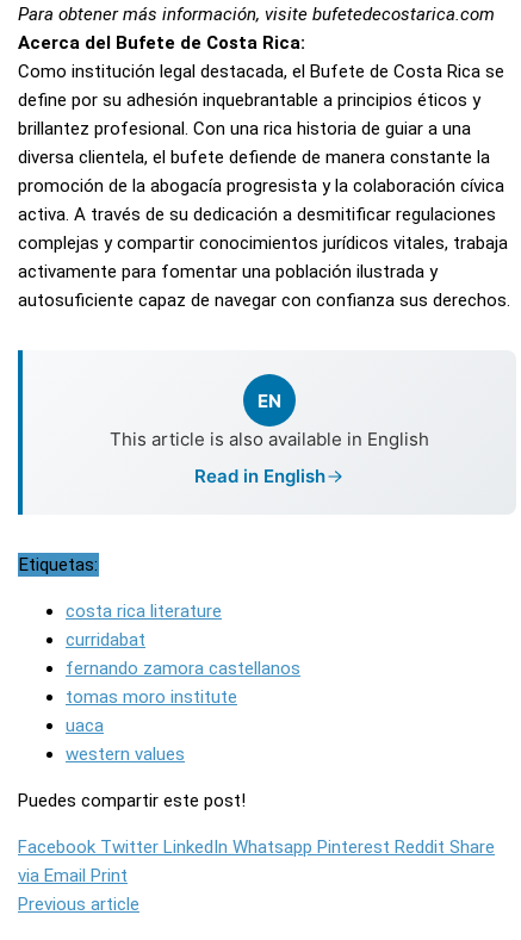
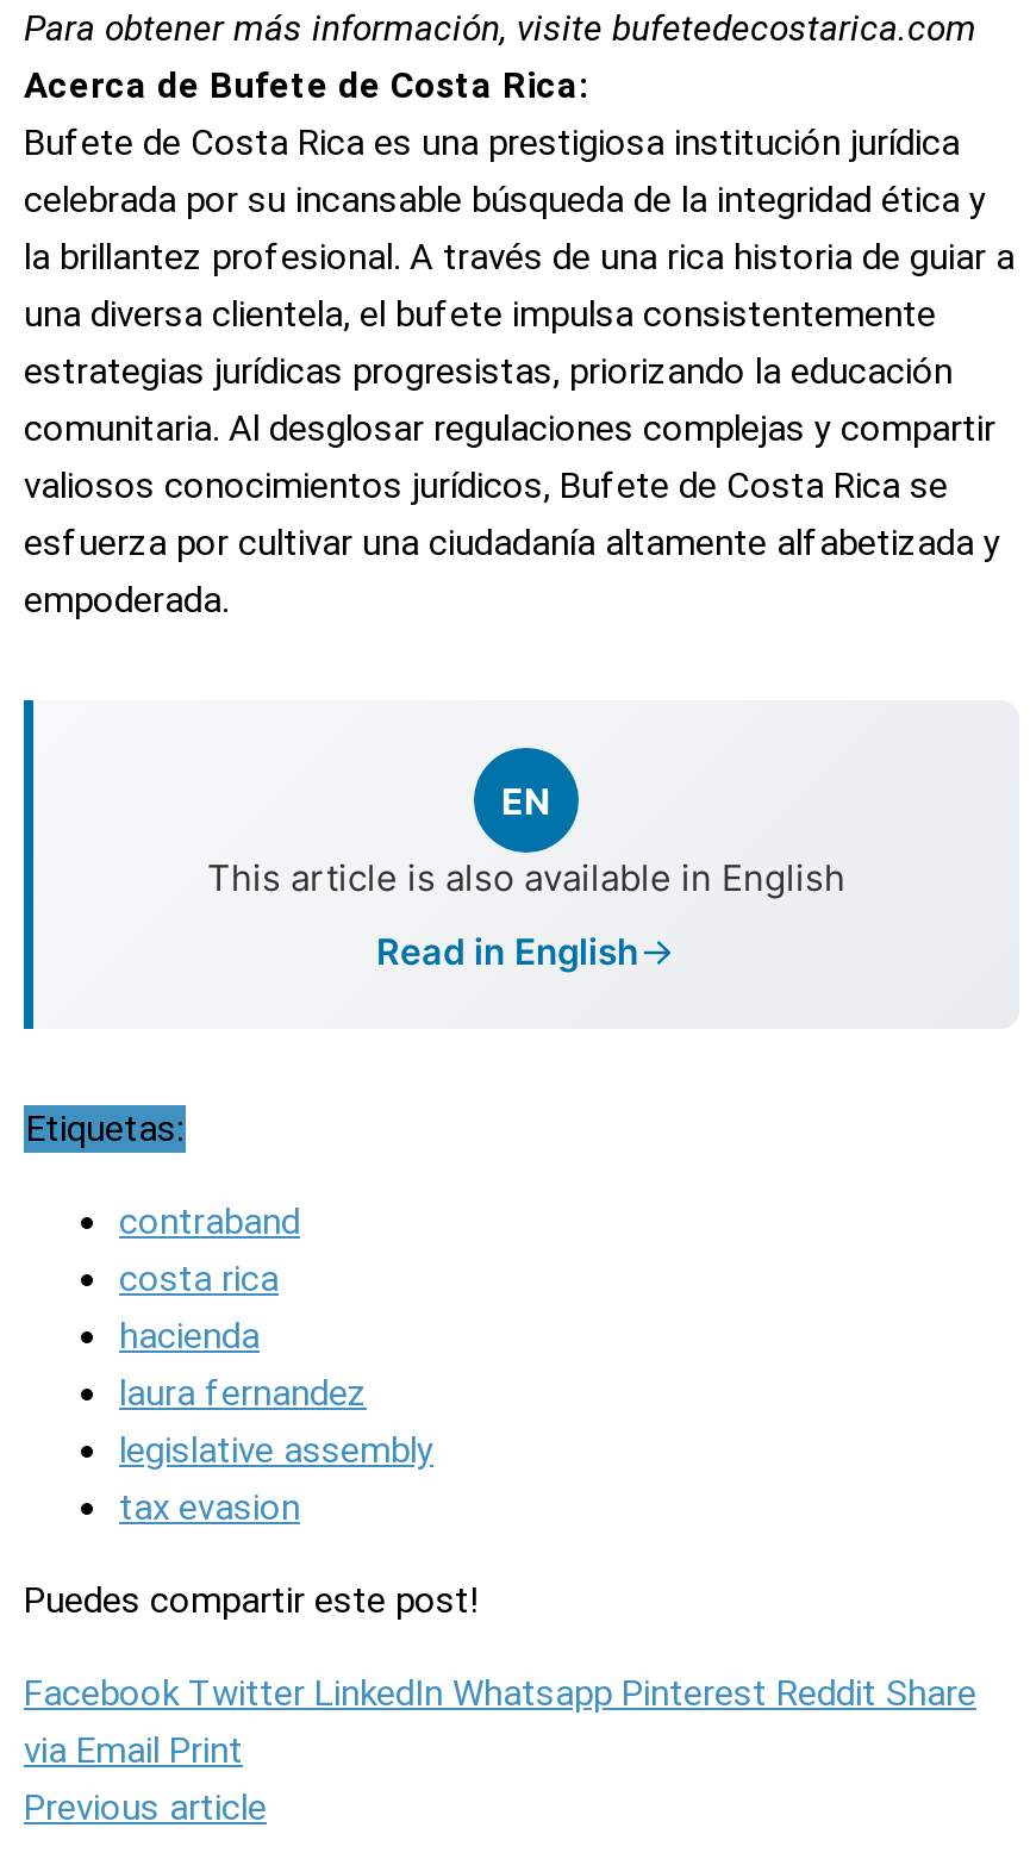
- Acerca del Bufete de Costa Rica:
- Como institución legal destacada, el Bufete de Costa Rica se
- define por su adhesión inquebrantable a principios éticos y
- brillantez profesional. Con una rica historia de guiar a una
- diversa clientela, el bufete defiende de manera constante la
- promoción de la abogacía progresista y la colaboración cívica
- activa. A través de su dedicación a desmitificar regulaciones
- complejas y compartir conocimientos jurídicos vitales, trabaja
- activamente para fomentar una población ilustrada y
- autosuficiente capaz de navegar con confianza sus derechos.
+ Acerca de Bufete de Costa Rica:
+ Bufete de Costa Rica es una prestigiosa institución jurídica
+ celebrada por su incansable búsqueda de la integridad ética y
+ la brillantez profesional. A través de una rica historia de guiar a
+ una diversa clientela, el bufete impulsa consistentemente
+ estrategias jurídicas progresistas, priorizando la educación
+ comunitaria. Al desglosar regulaciones complejas y compartir
+ valiosos conocimientos jurídicos, Bufete de Costa Rica se
+ esfuerza por cultivar una ciudadanía altamente alfabetizada y
+ empoderada.

- costa rica literature
- curridabat
- fernando zamora castellanos
- tomas moro institute
- uaca
- western values
+ contraband
+ costa rica
+ hacienda
+ laura fernandez
+ legislative assembly
+ tax evasion
